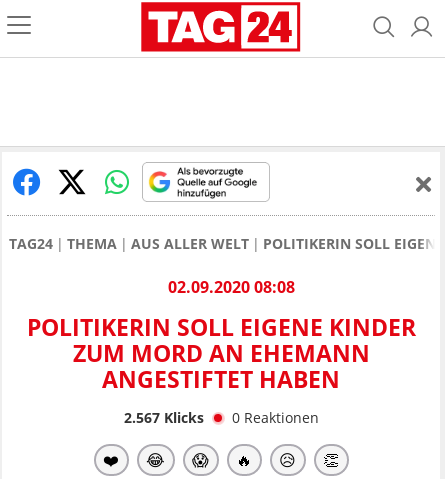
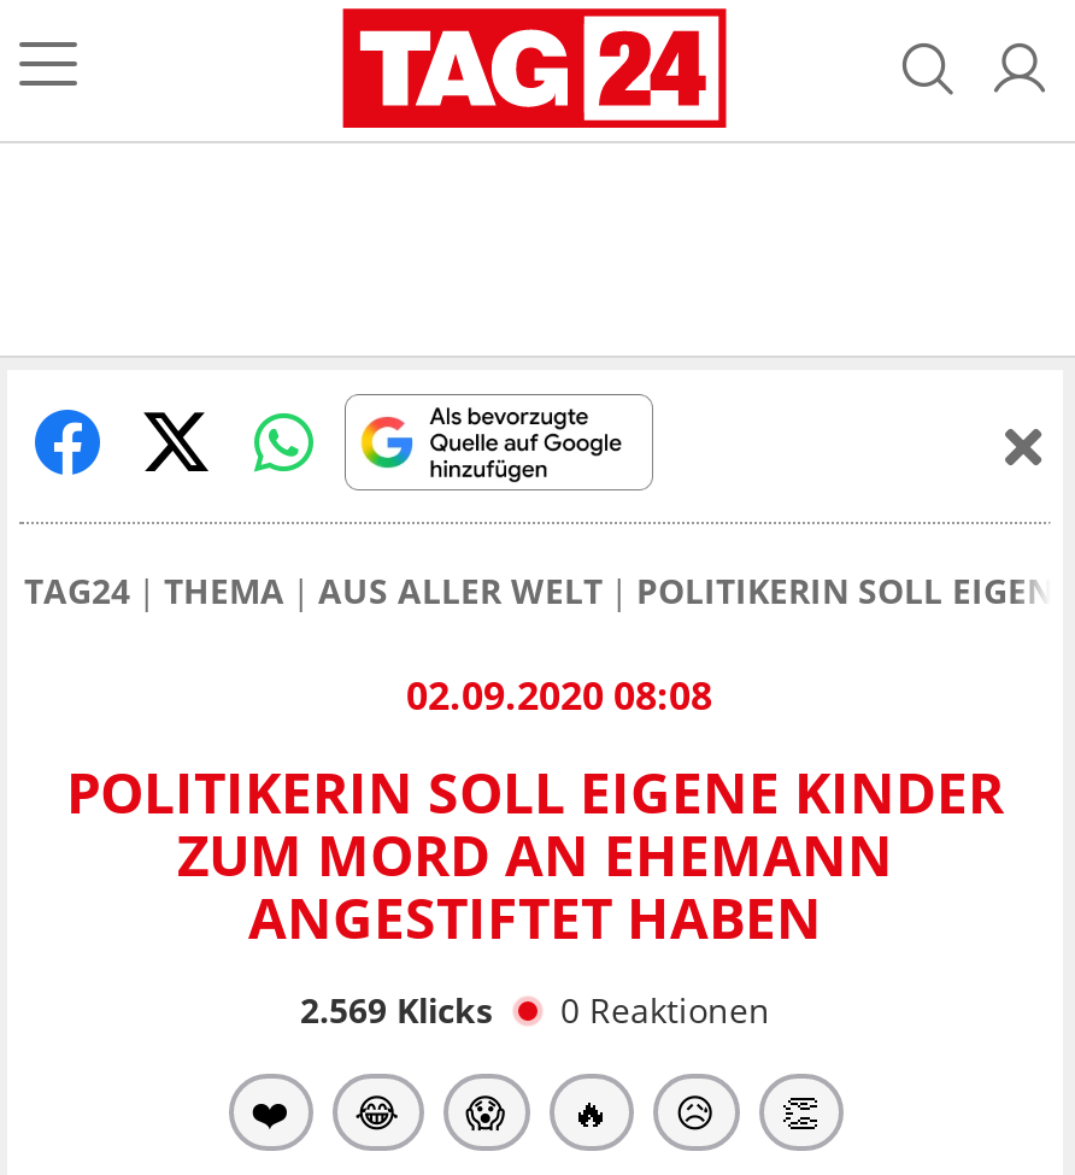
- 2.567 Klicks 0 Reaktionen
+ 2.569 Klicks 0 Reaktionen
